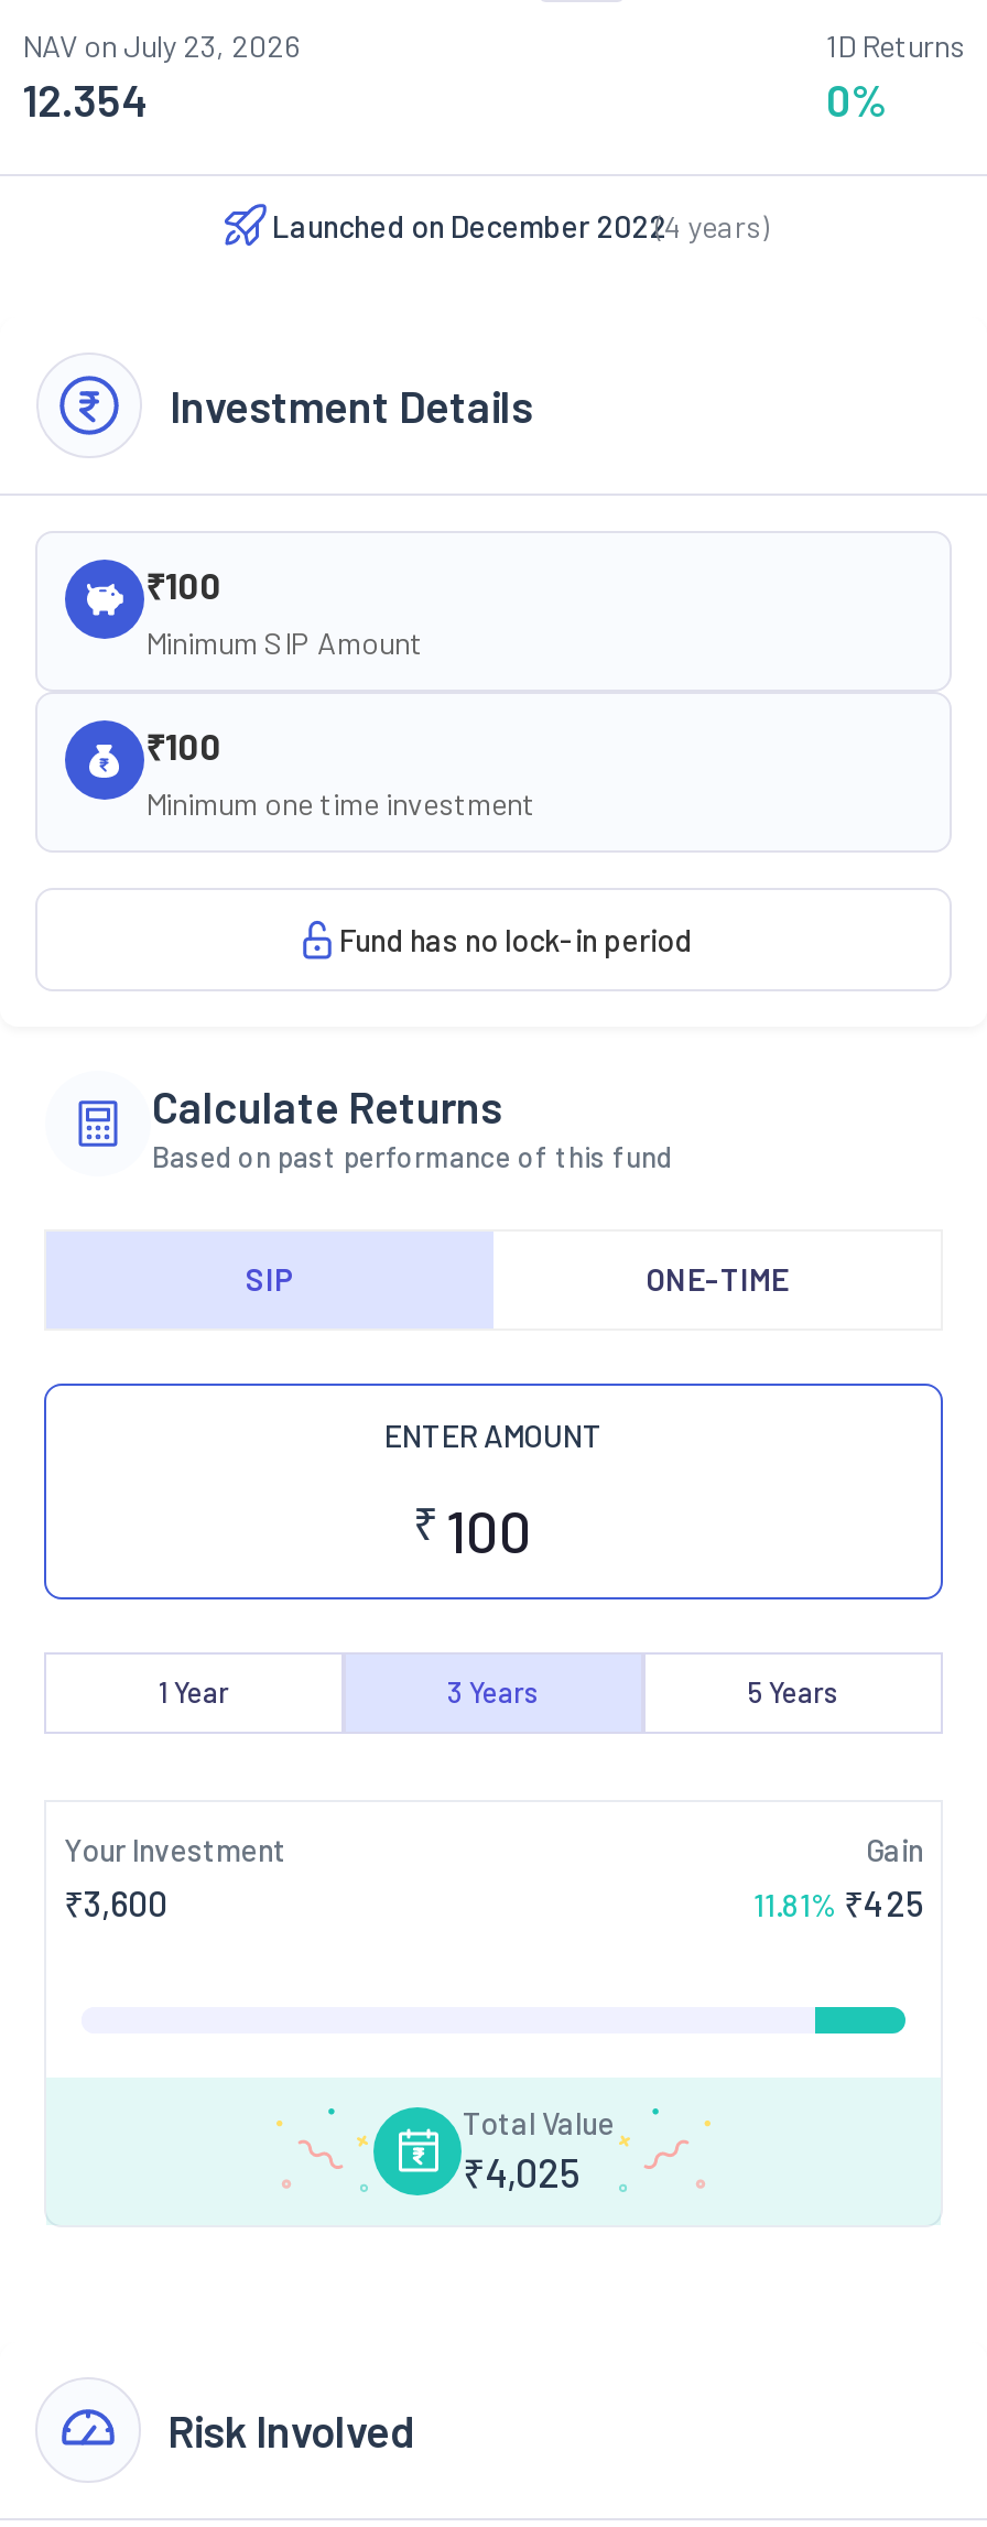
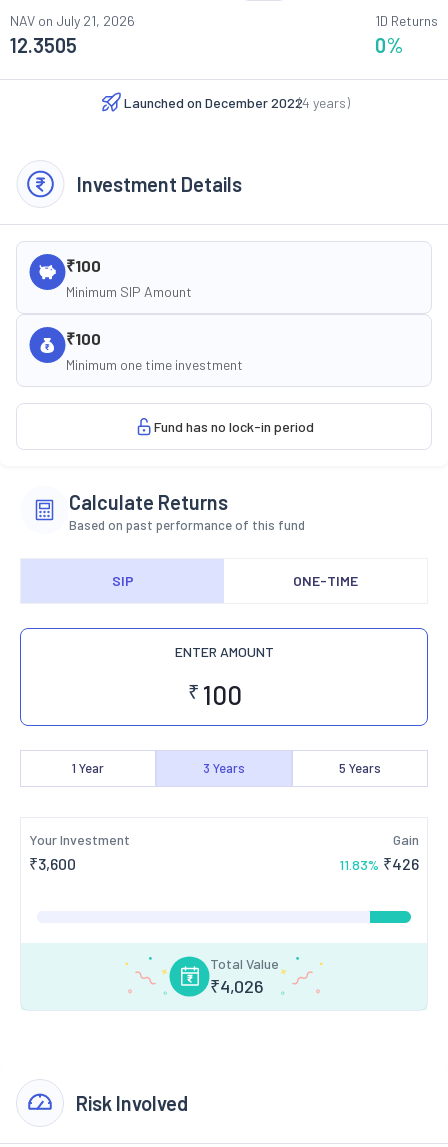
- NAV on July 23, 2026
+ NAV on July 21, 2026

- 12.354
+ 12.3505

- 11.81% ₹425
+ 11.83% ₹426

- ₹4,025
+ ₹4,026
